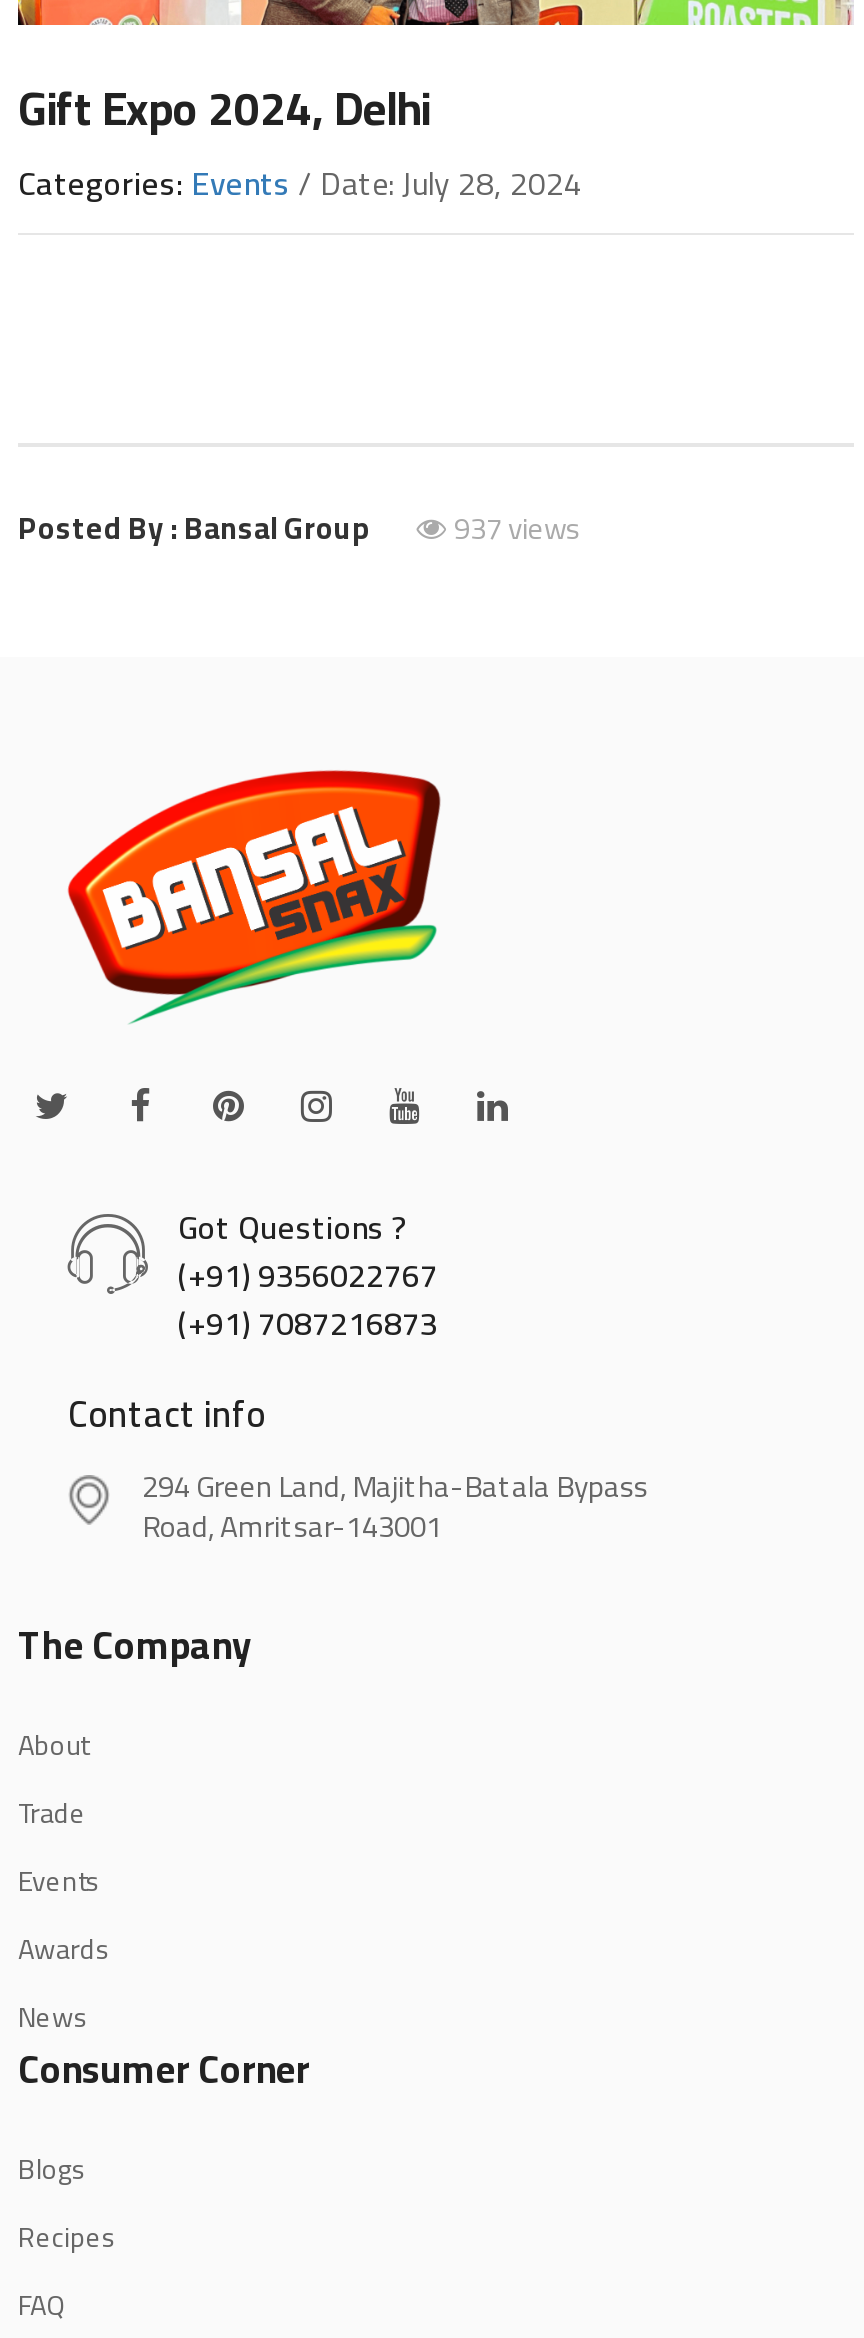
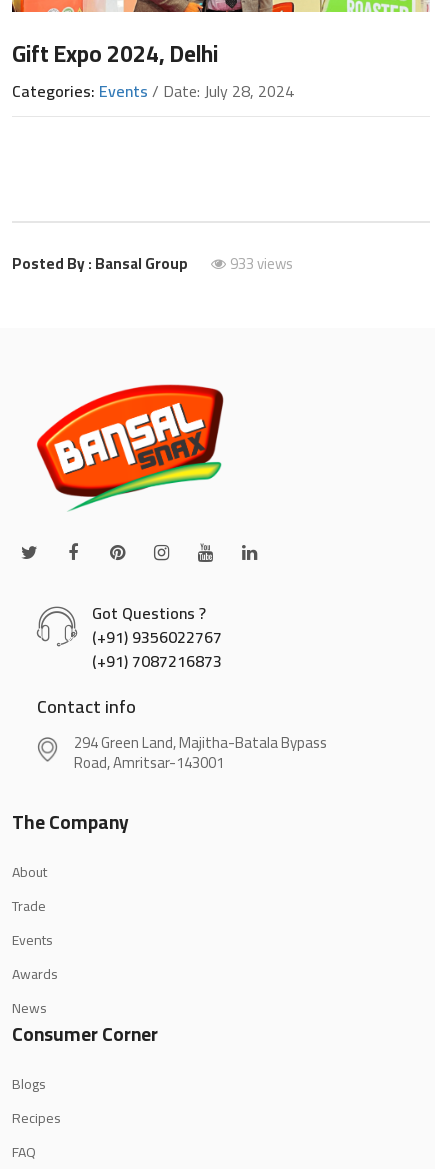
- Posted By : Bansal Group 937 views
+ Posted By : Bansal Group 933 views
